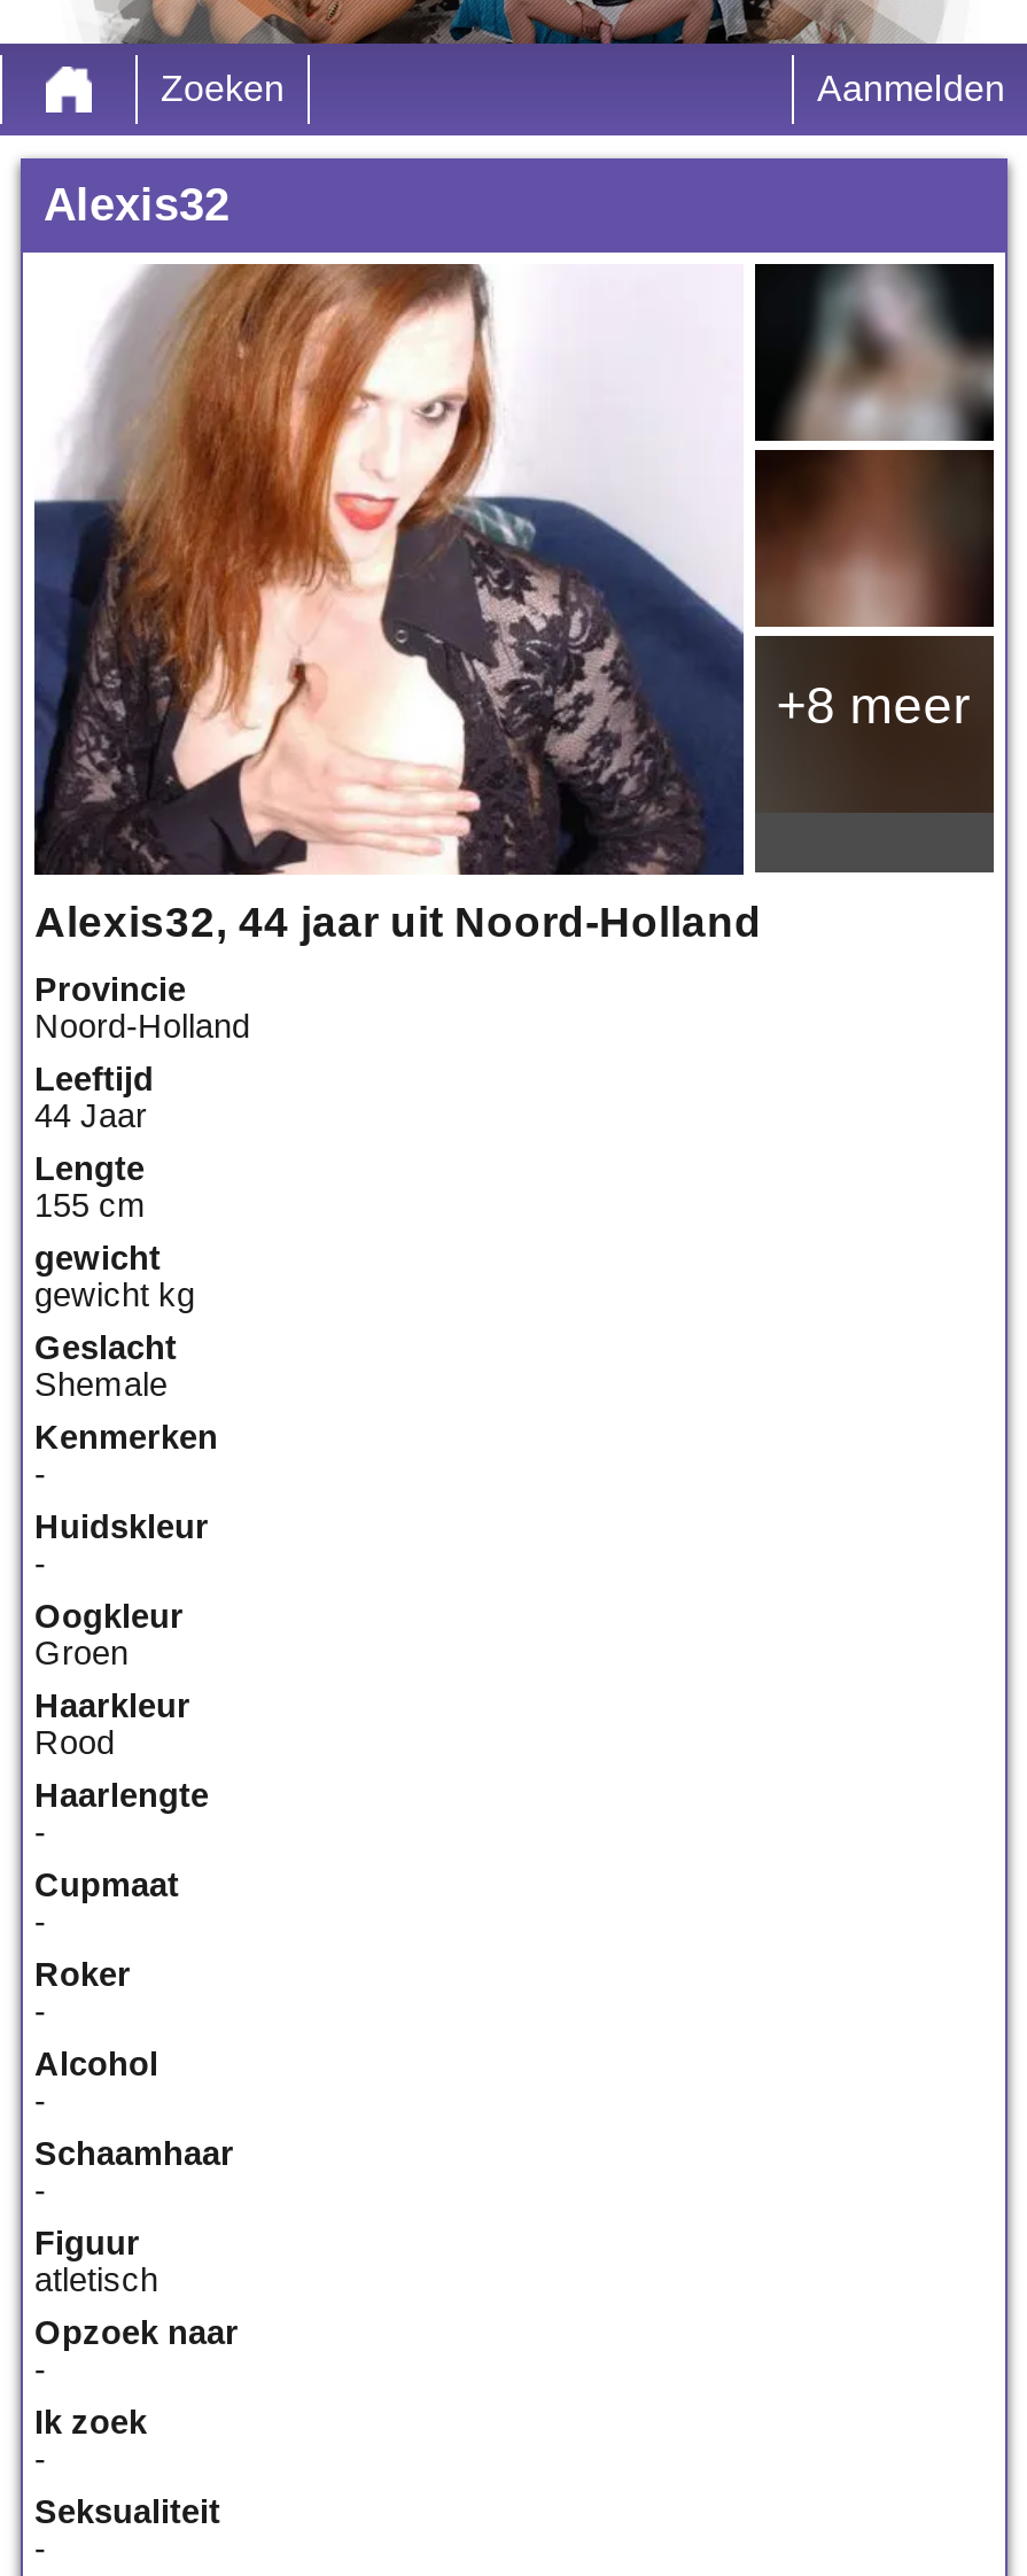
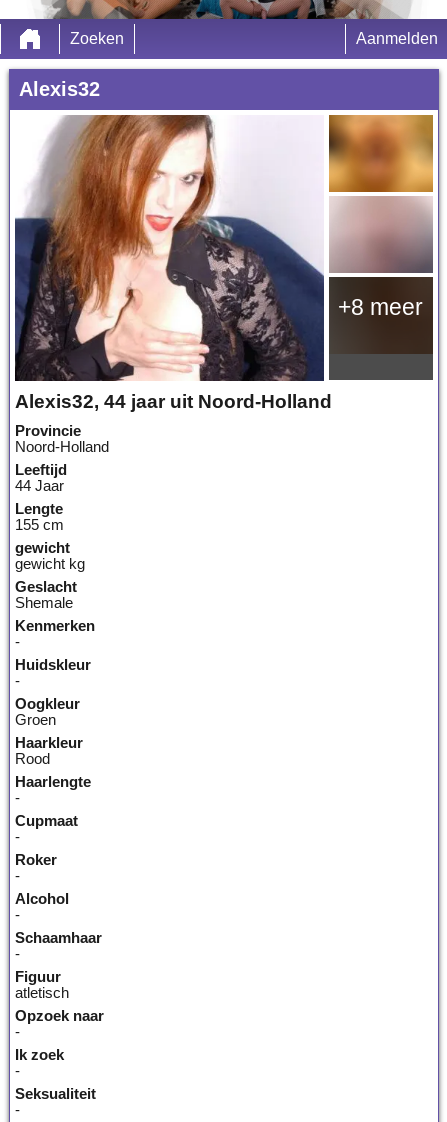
- [image]
+ [image]
